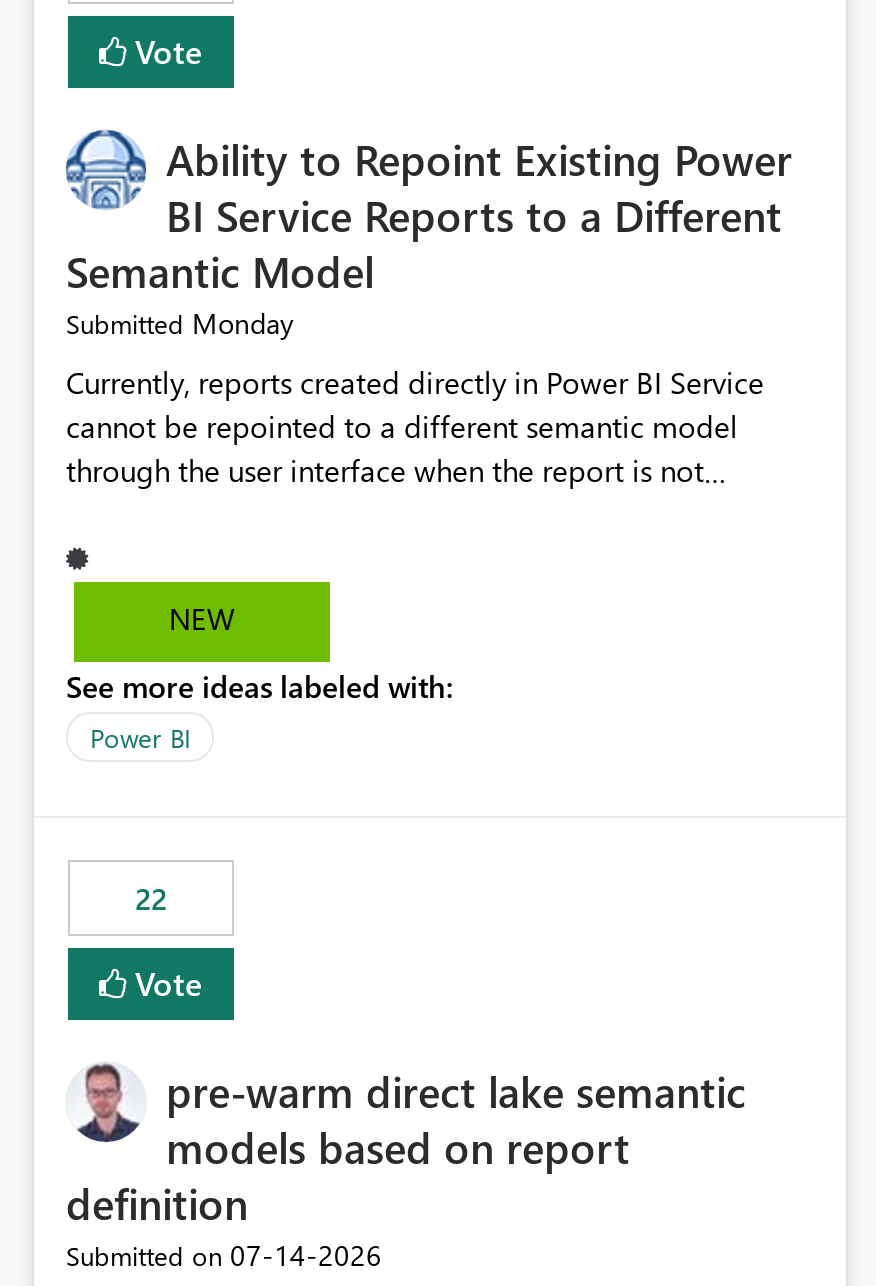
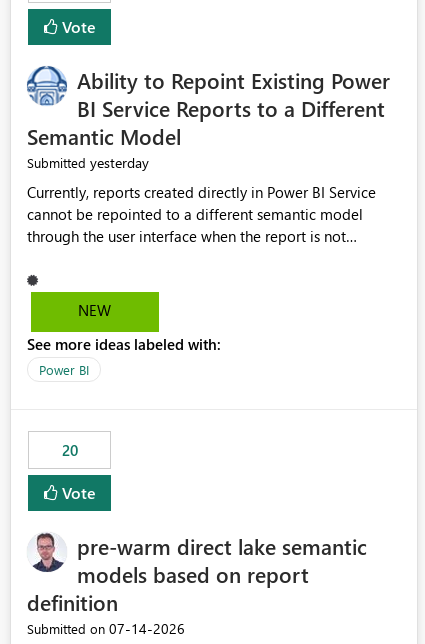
- Submitted Monday
+ Submitted yesterday

- 22
+ 20
